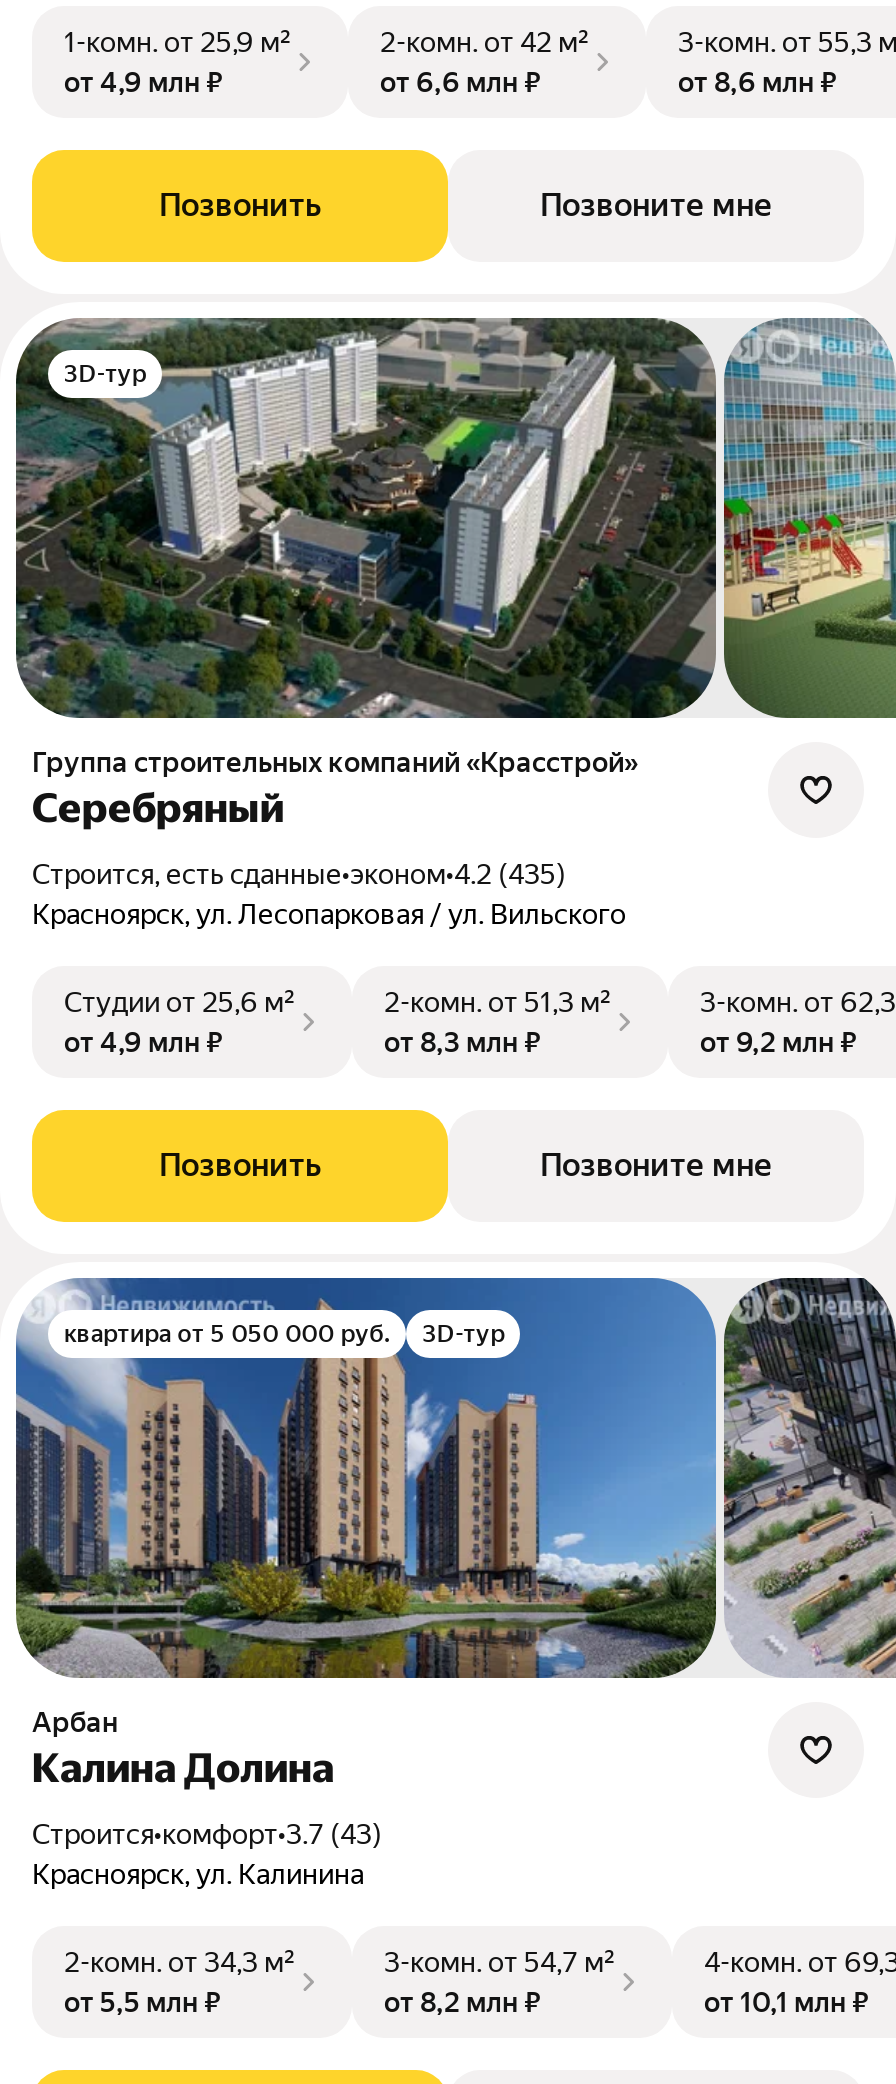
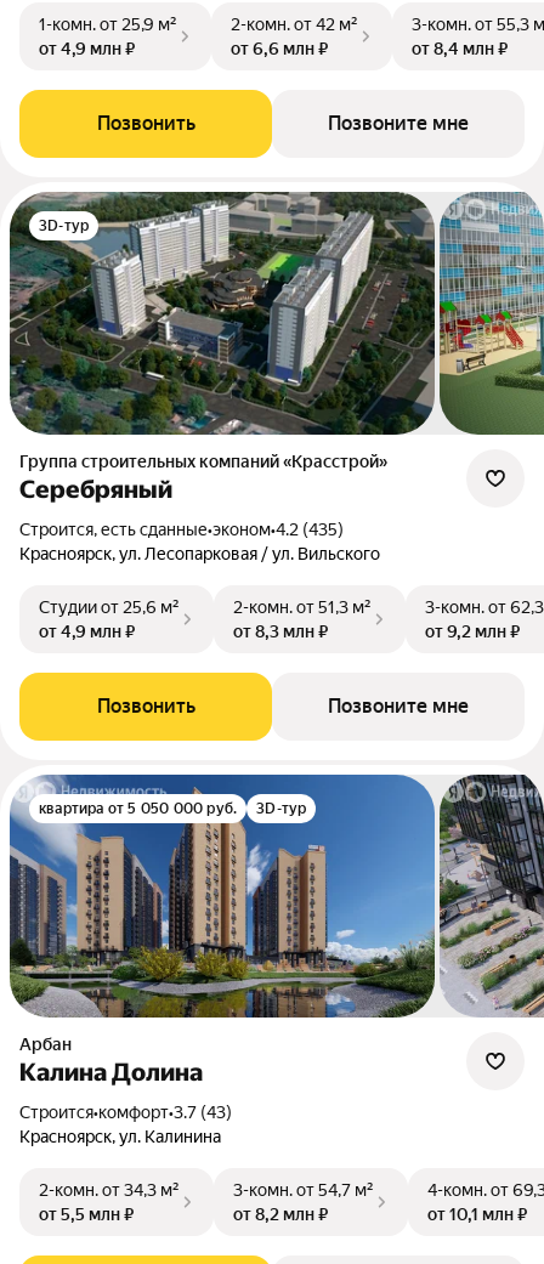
- от 8,6 млн ₽
+ от 8,4 млн ₽
